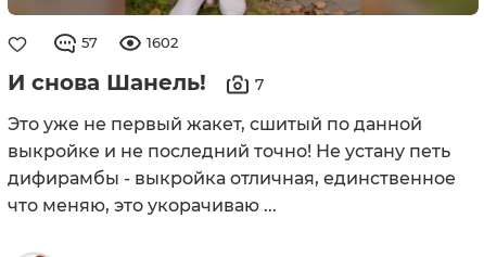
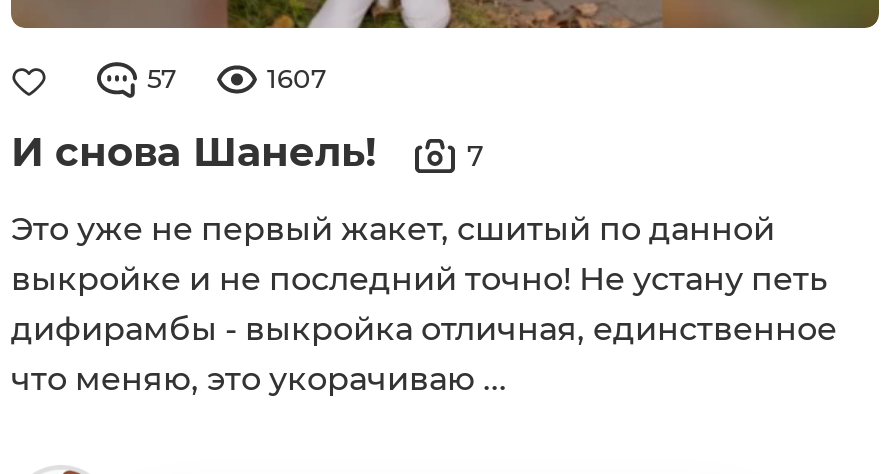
- 1602
+ 1607
